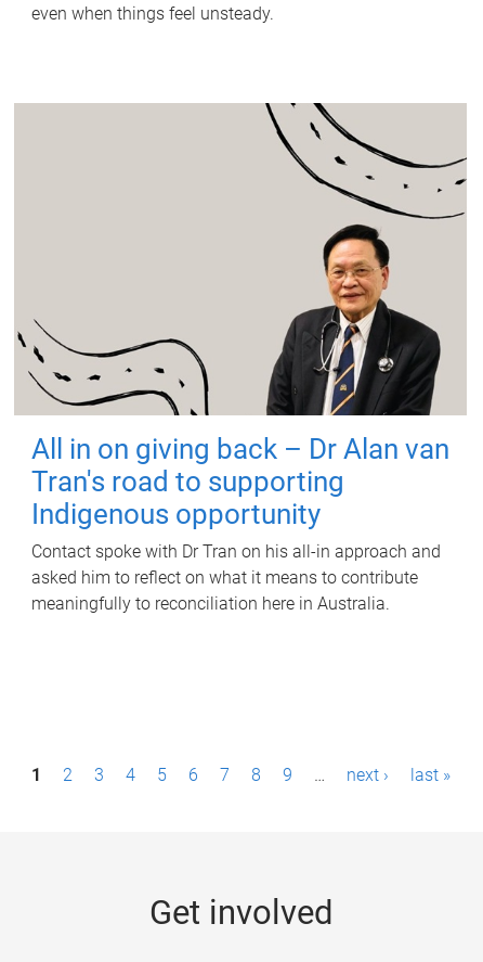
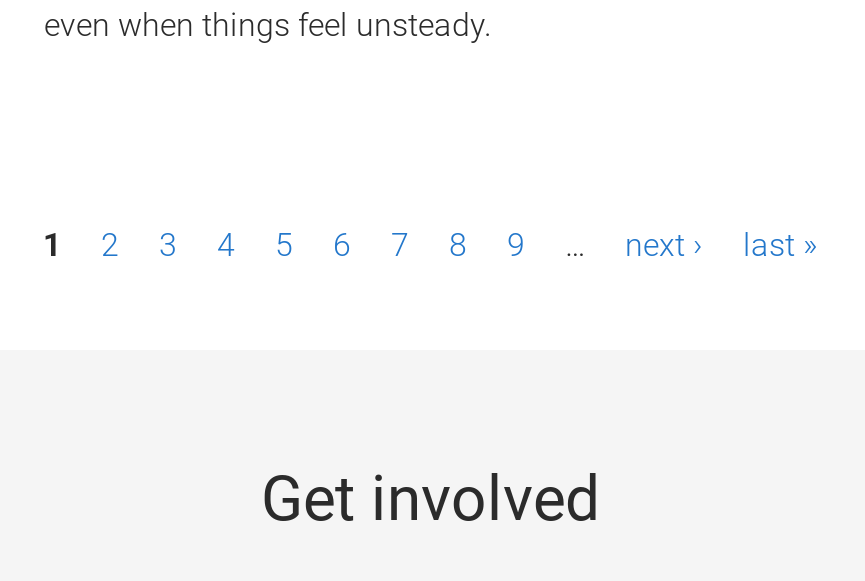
- [image]
- All in on giving back – Dr Alan van
- Tran's road to supporting
- Indigenous opportunity
- Contact spoke with Dr Tran on his all-in approach and
- asked him to reflect on what it means to contribute
- meaningfully to reconciliation here in Australia.
